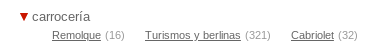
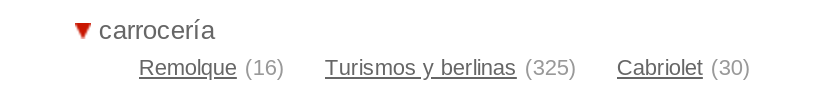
- Turismos y berlinas (321)
+ Turismos y berlinas (325)

- Cabriolet (32)
+ Cabriolet (30)
